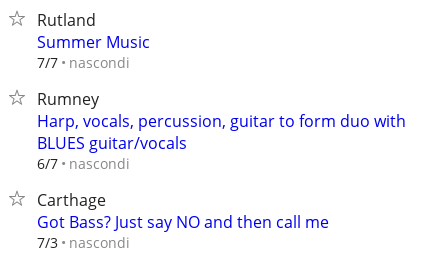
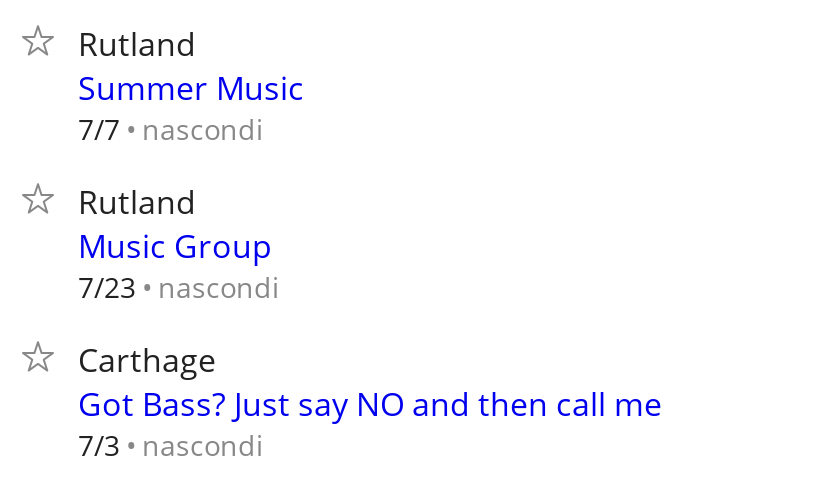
- Rumney
- Harp, vocals, percussion, guitar to form duo with
- BLUES guitar/vocals
- 6/7 nascondi
+ Rutland
+ Music Group
+ 7/23 nascondi
